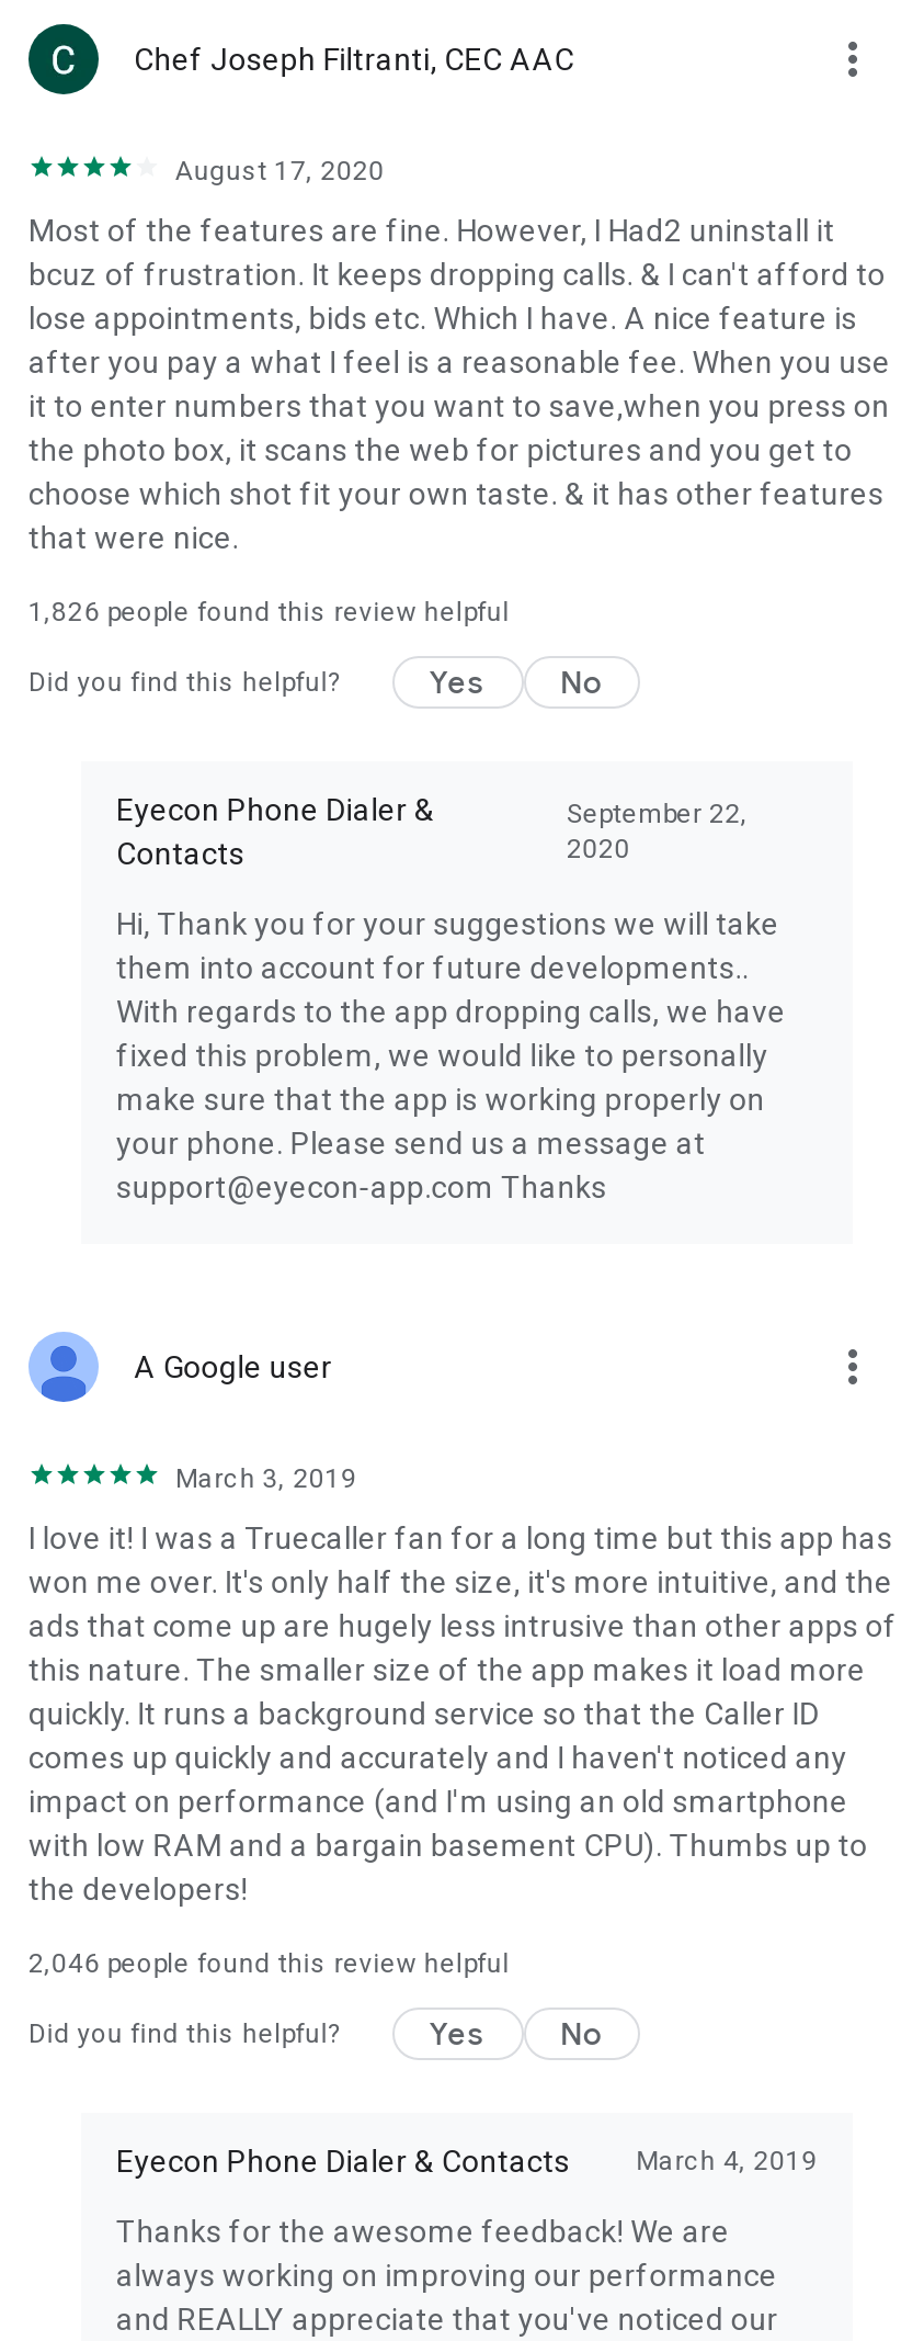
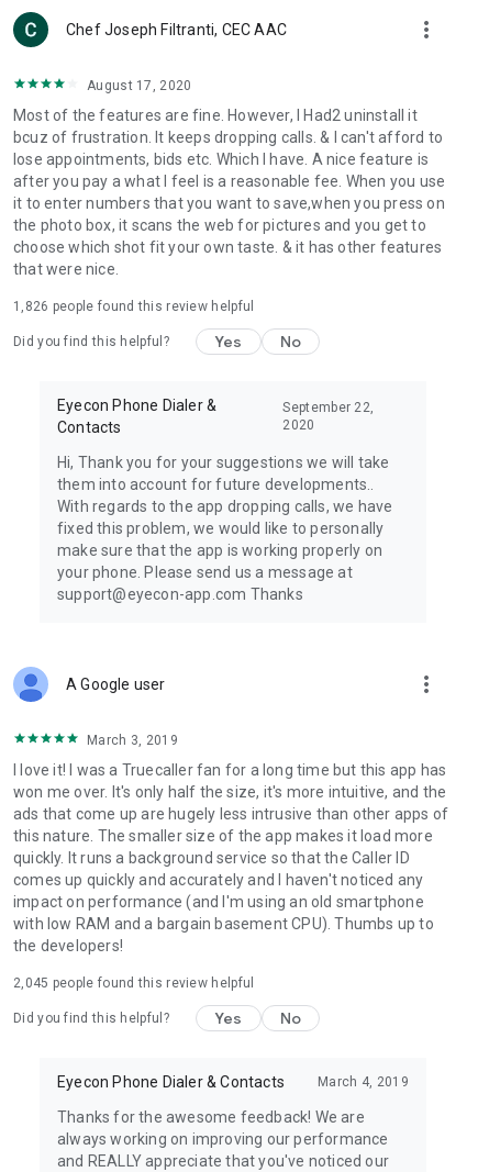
- 2,046 people found this review helpful
+ 2,045 people found this review helpful
